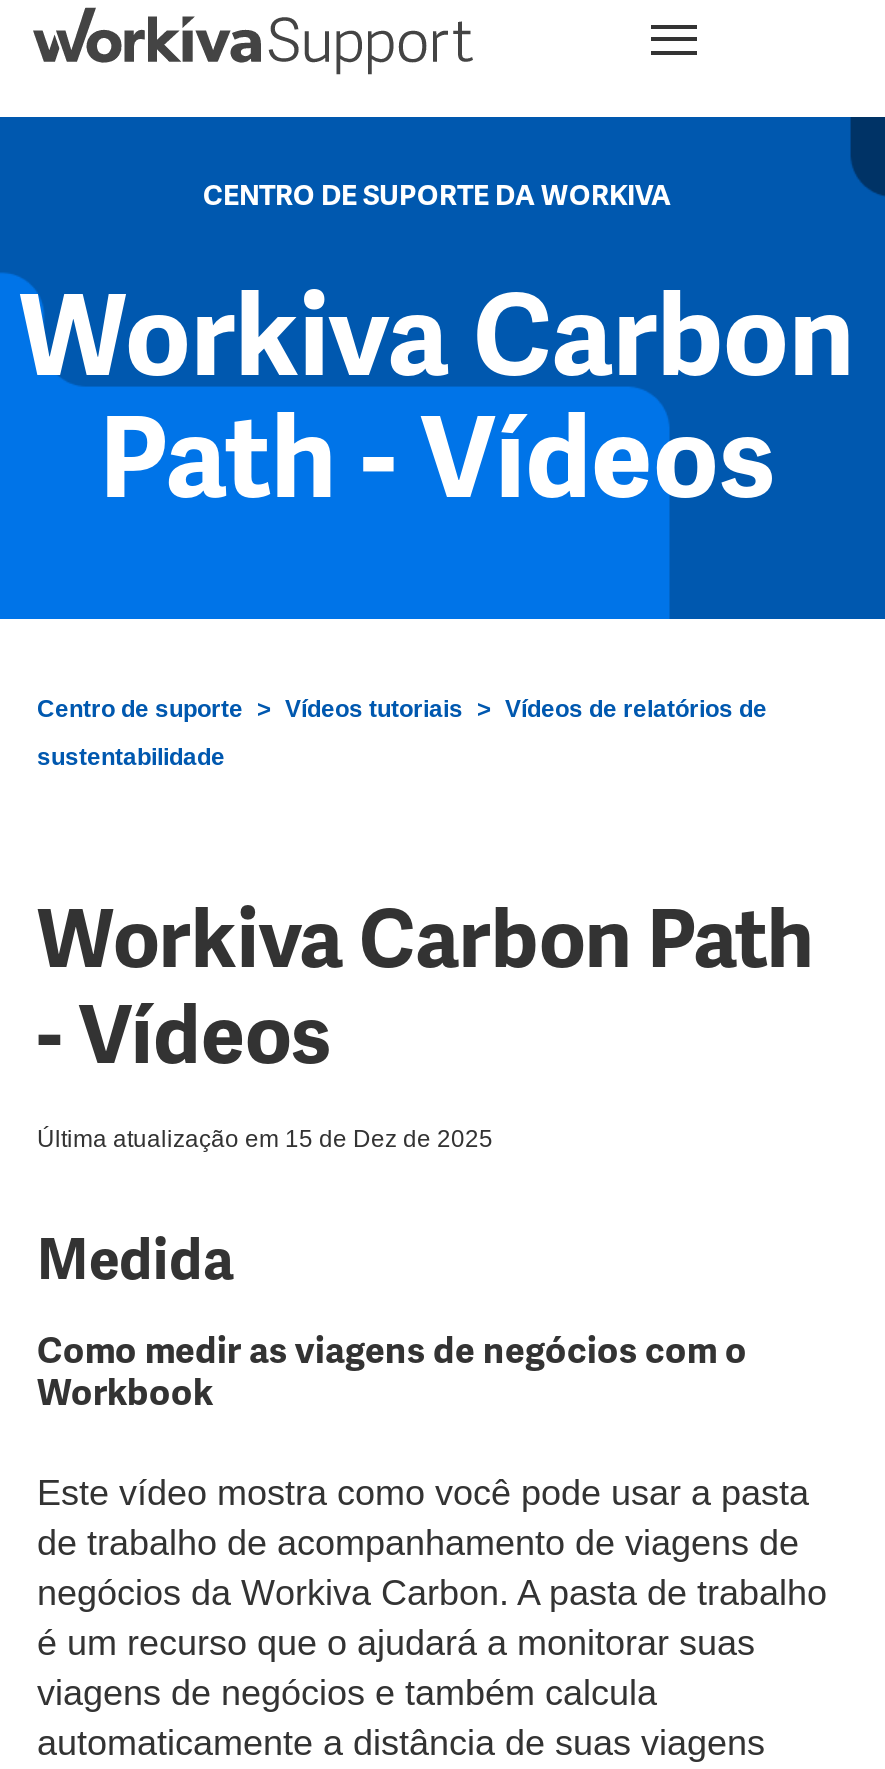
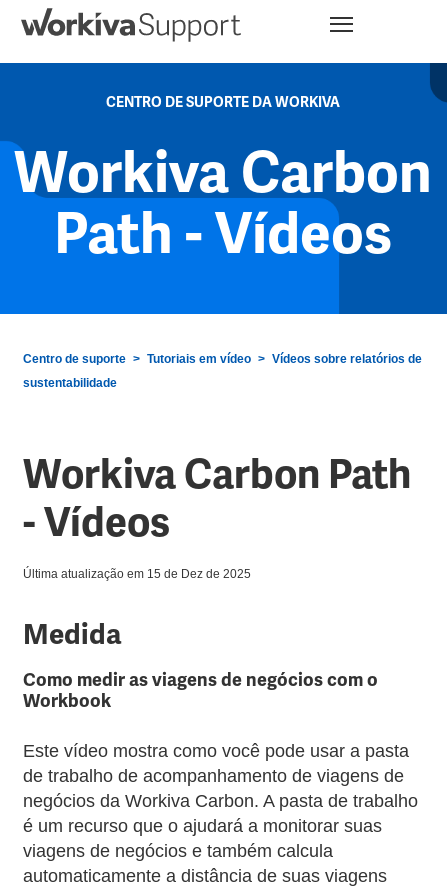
- Vídeos tutoriais
- Vídeos de relatórios de
+ Tutoriais em vídeo
+ Vídeos sobre relatórios de
